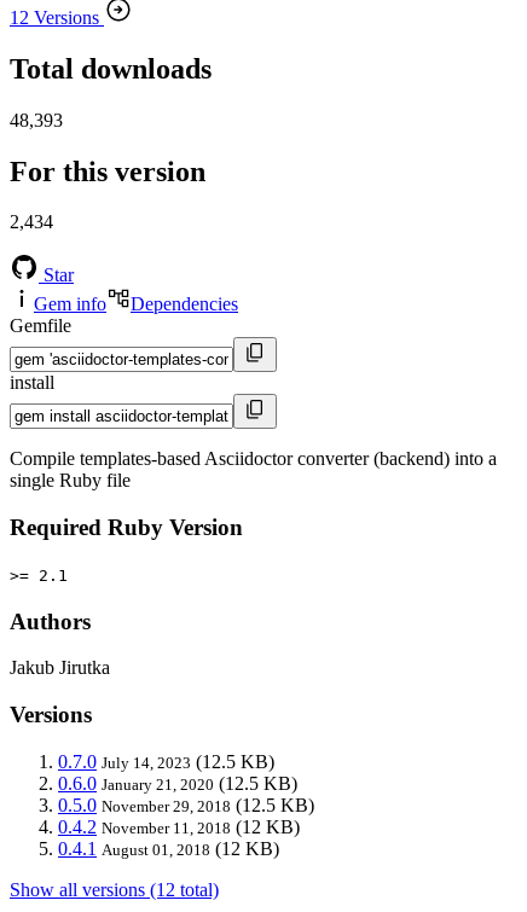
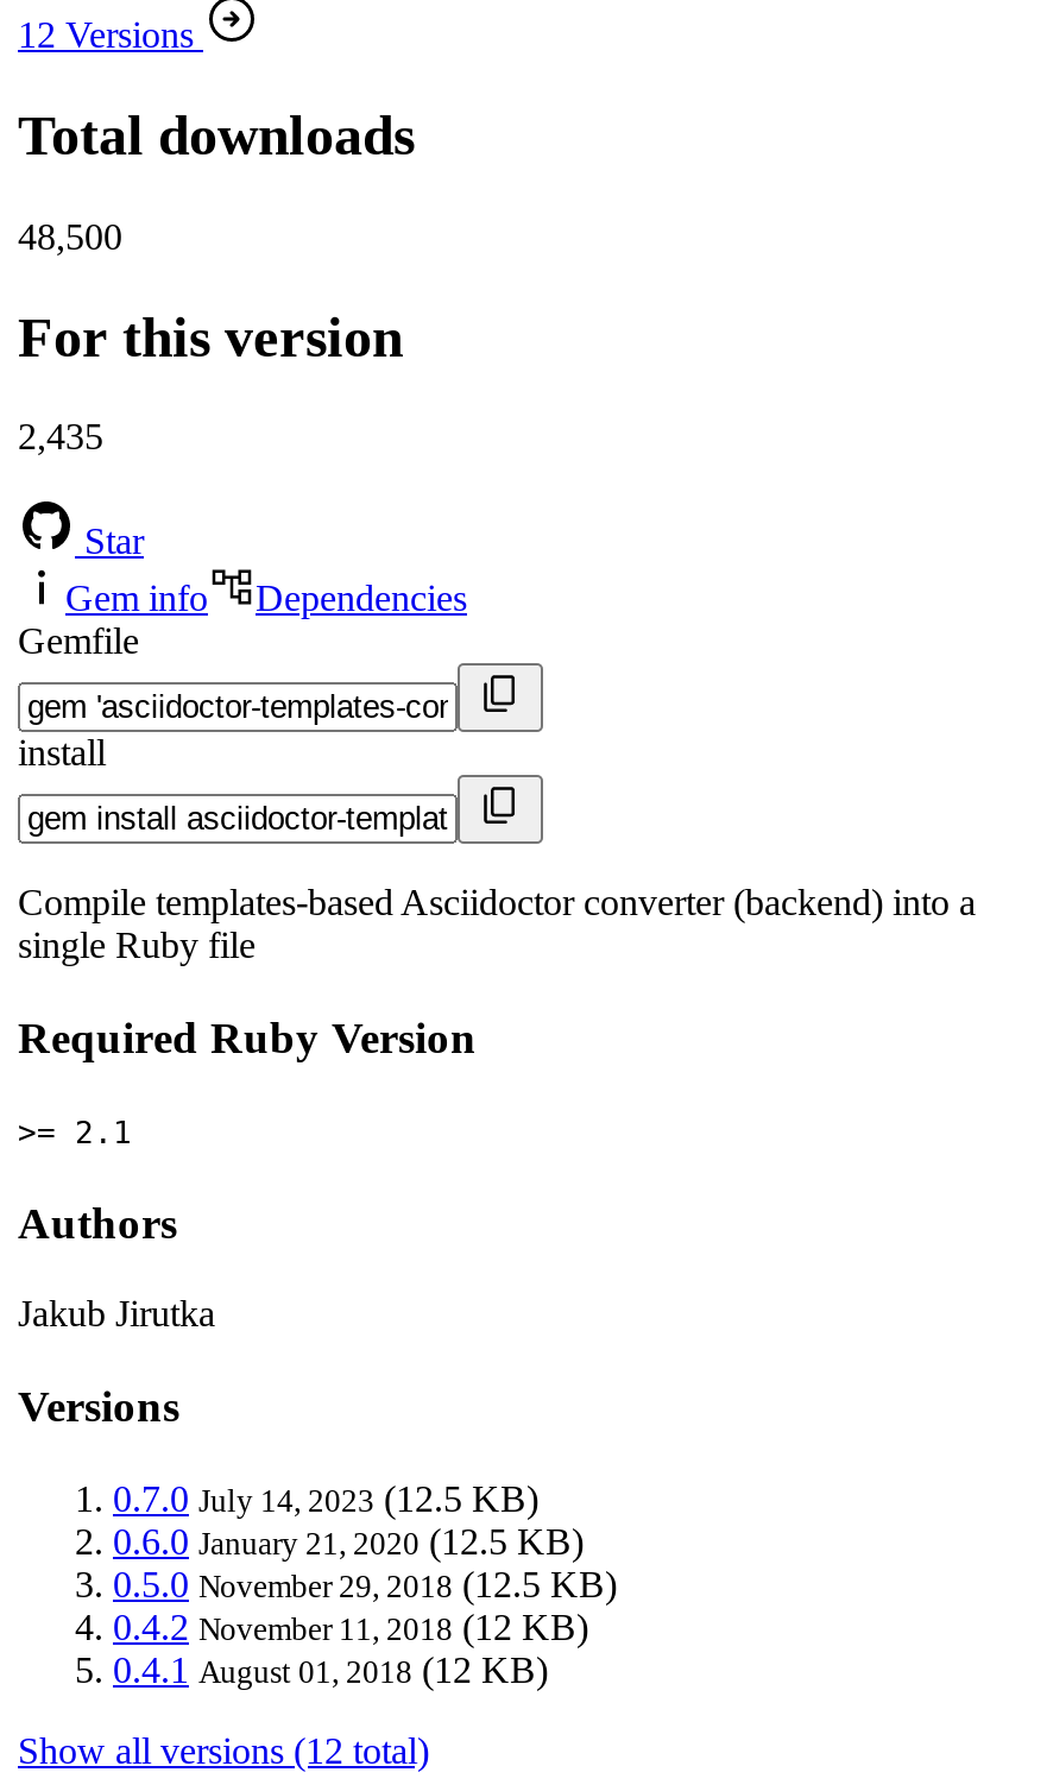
- 48,393
+ 48,500

- 2,434
+ 2,435
